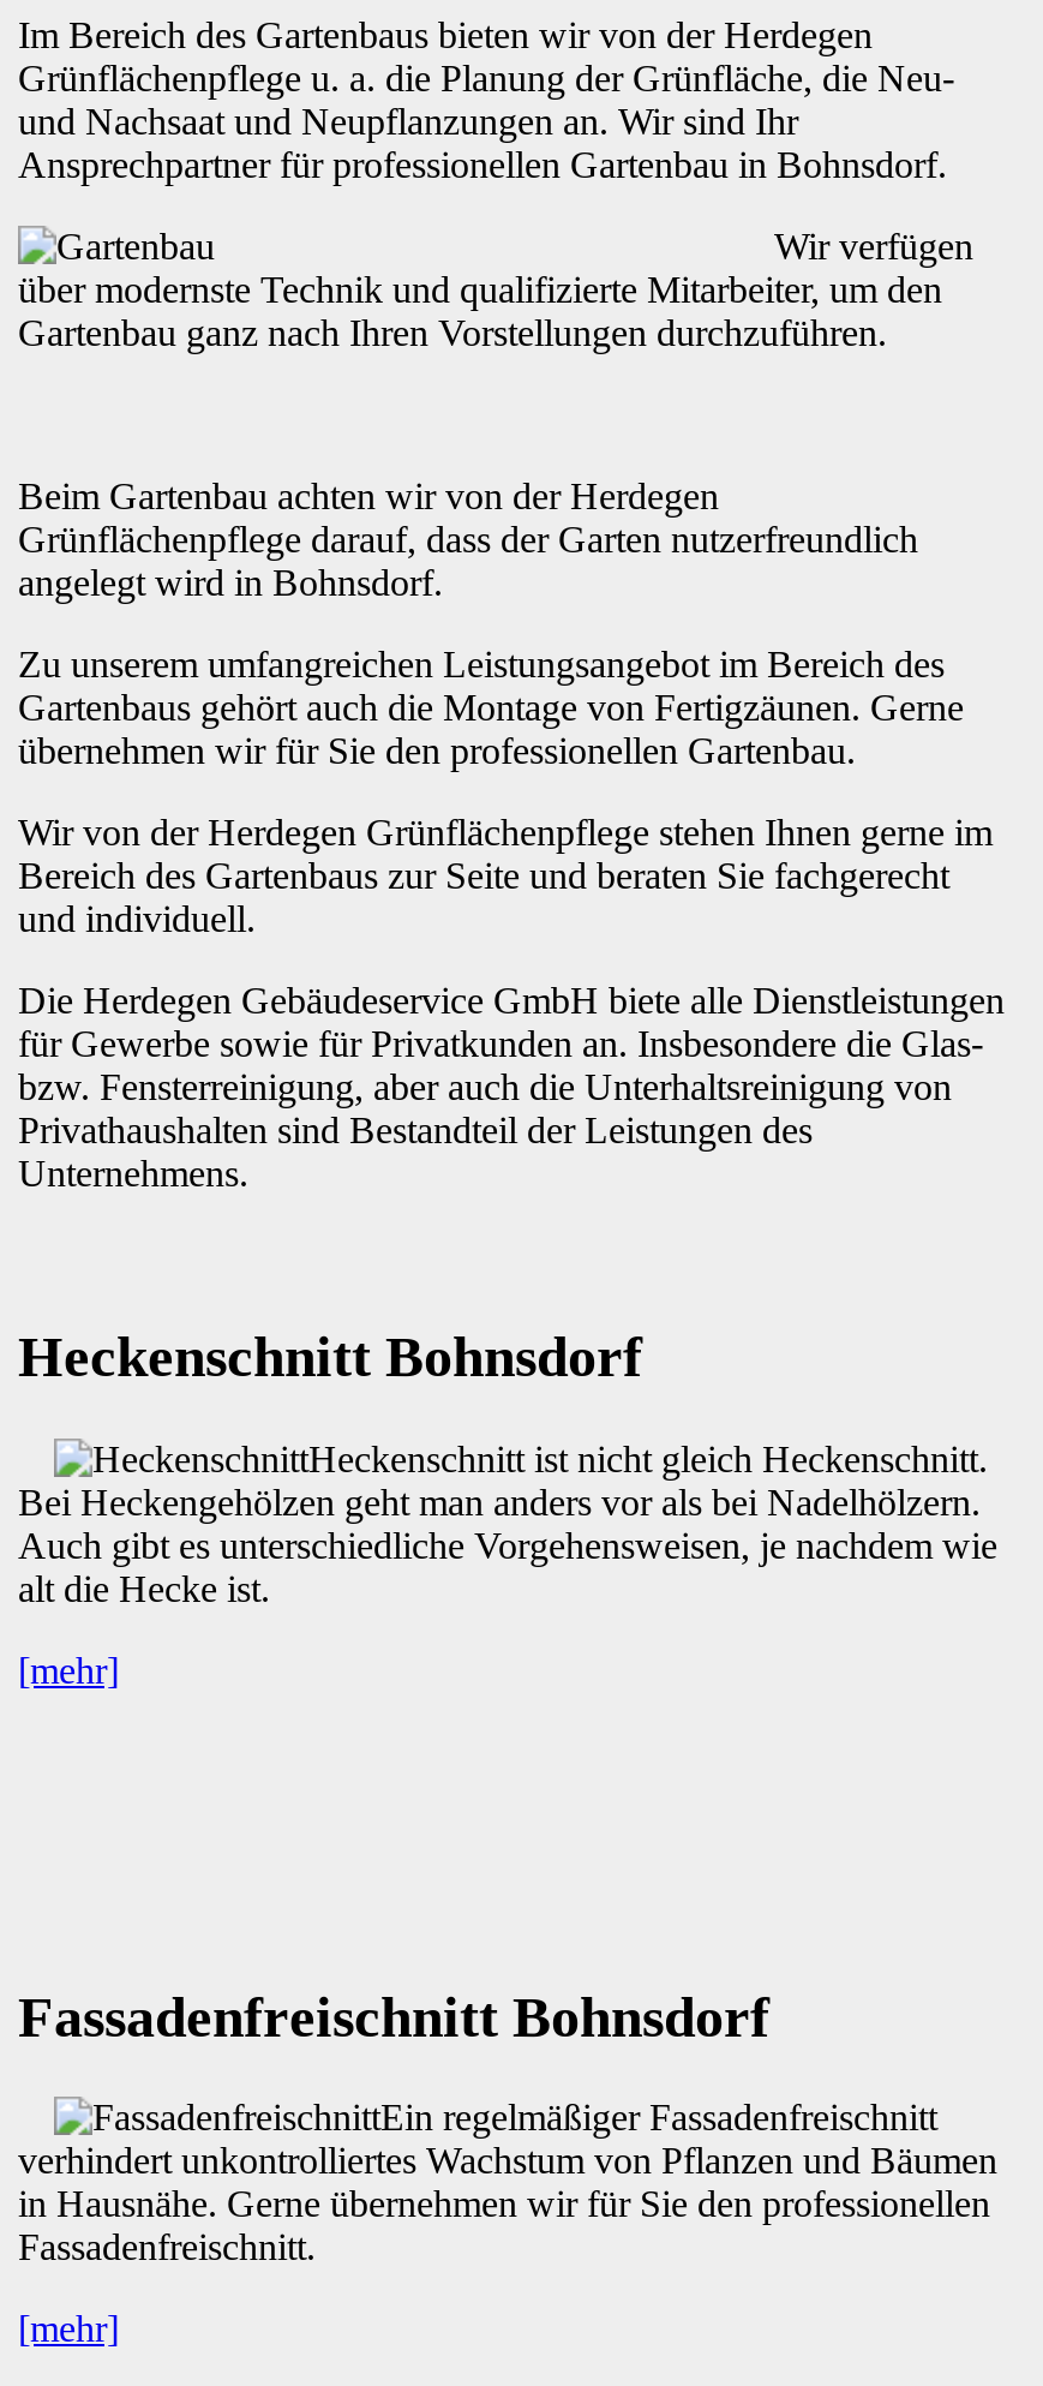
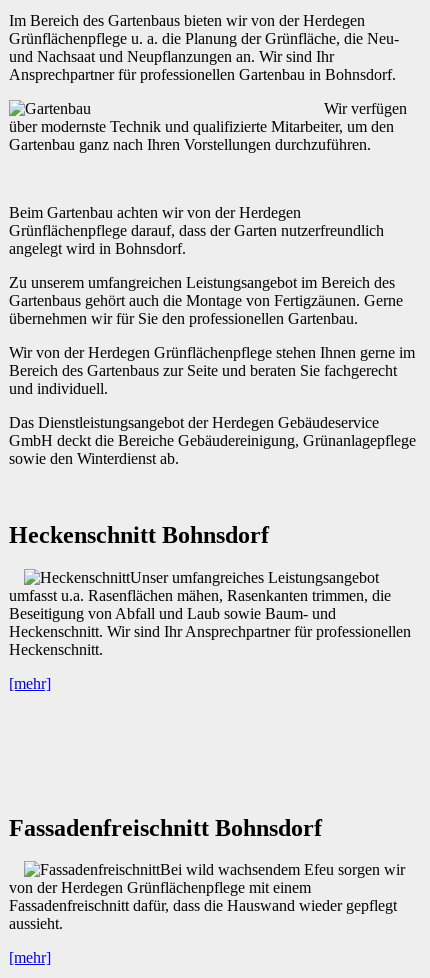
- Die Herdegen Gebäudeservice GmbH biete alle Dienstleistungen
- für Gewerbe sowie für Privatkunden an. Insbesondere die Glas-
- bzw. Fensterreinigung, aber auch die Unterhaltsreinigung von
- Privathaushalten sind Bestandteil der Leistungen des
- Unternehmens.
+ Das Dienstleistungsangebot der Herdegen Gebäudeservice
+ GmbH deckt die Bereiche Gebäudereinigung, Grünanlagepflege
+ sowie den Winterdienst ab.

moved up: Heckenschnitt Bohnsdorf

- Heckenschnitt ist nicht gleich Heckenschnitt.
- Bei Heckengehölzen geht man anders vor als bei Nadelhölzern.
- Auch gibt es unterschiedliche Vorgehensweisen, je nachdem wie
- alt die Hecke ist.
+ Unser umfangreiches Leistungsangebot
+ umfasst u.a. Rasenflächen mähen, Rasenkanten trimmen, die
+ Beseitigung von Abfall und Laub sowie Baum- und
+ Heckenschnitt. Wir sind Ihr Ansprechpartner für professionellen
+ Heckenschnitt.

- Ein regelmäßiger Fassadenfreischnitt
- verhindert unkontrolliertes Wachstum von Pflanzen und Bäumen
- in Hausnähe. Gerne übernehmen wir für Sie den professionellen
- Fassadenfreischnitt.
+ Bei wild wachsendem Efeu sorgen wir
+ von der Herdegen Grünflächenpflege mit einem
+ Fassadenfreischnitt dafür, dass die Hauswand wieder gepflegt
+ aussieht.
